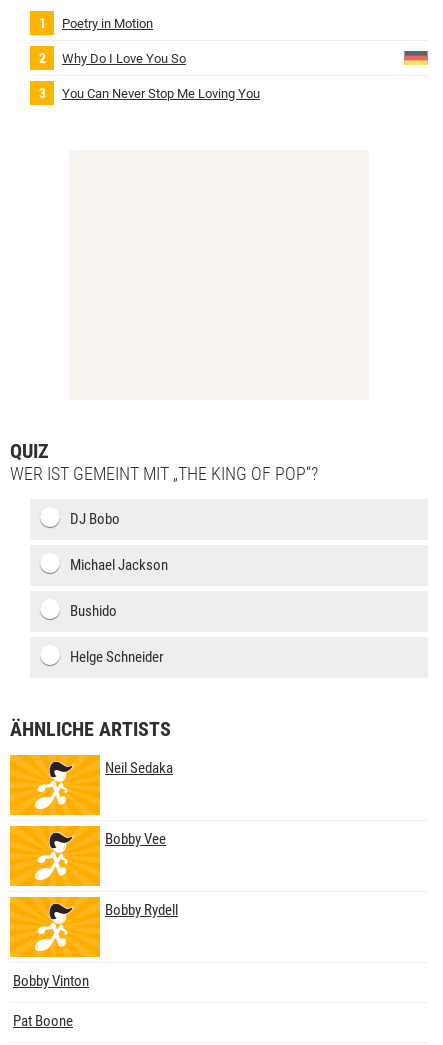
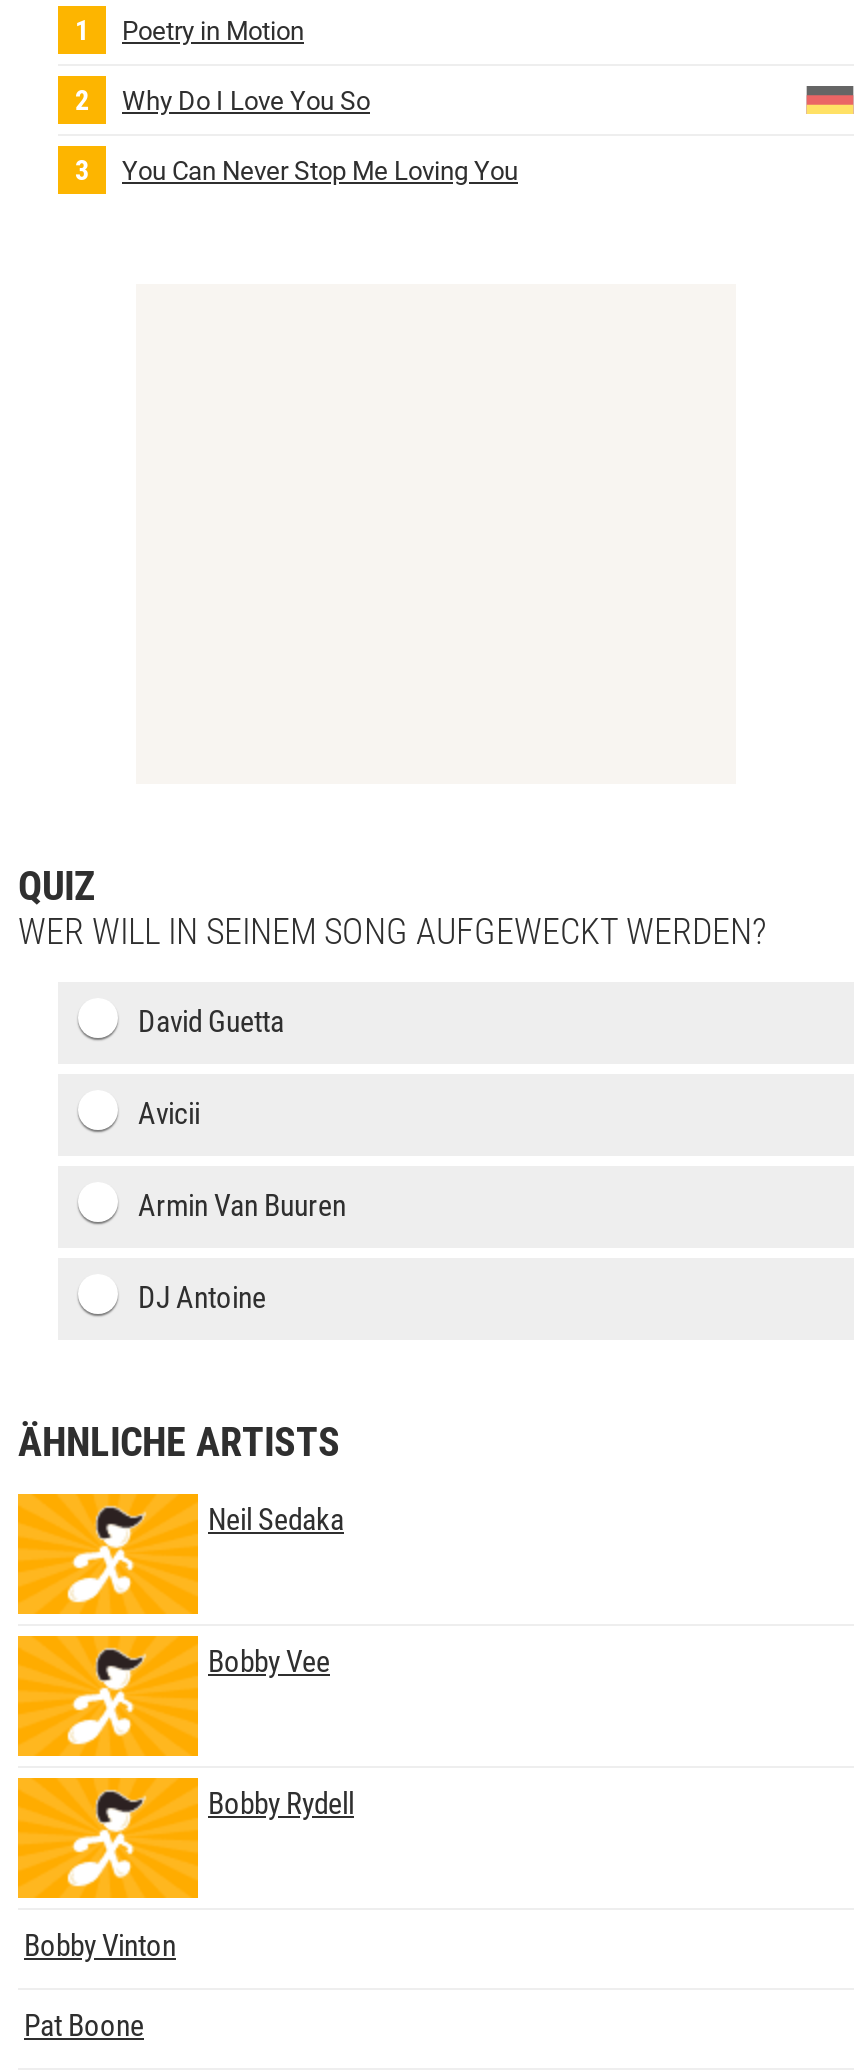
- WER IST GEMEINT MIT „THE KING OF POP“?
+ WER WILL IN SEINEM SONG AUFGEWECKT WERDEN?

- DJ Bobo
+ David Guetta

- Michael Jackson
+ Avicii

- Bushido
+ Armin Van Buuren

- Helge Schneider
+ DJ Antoine
